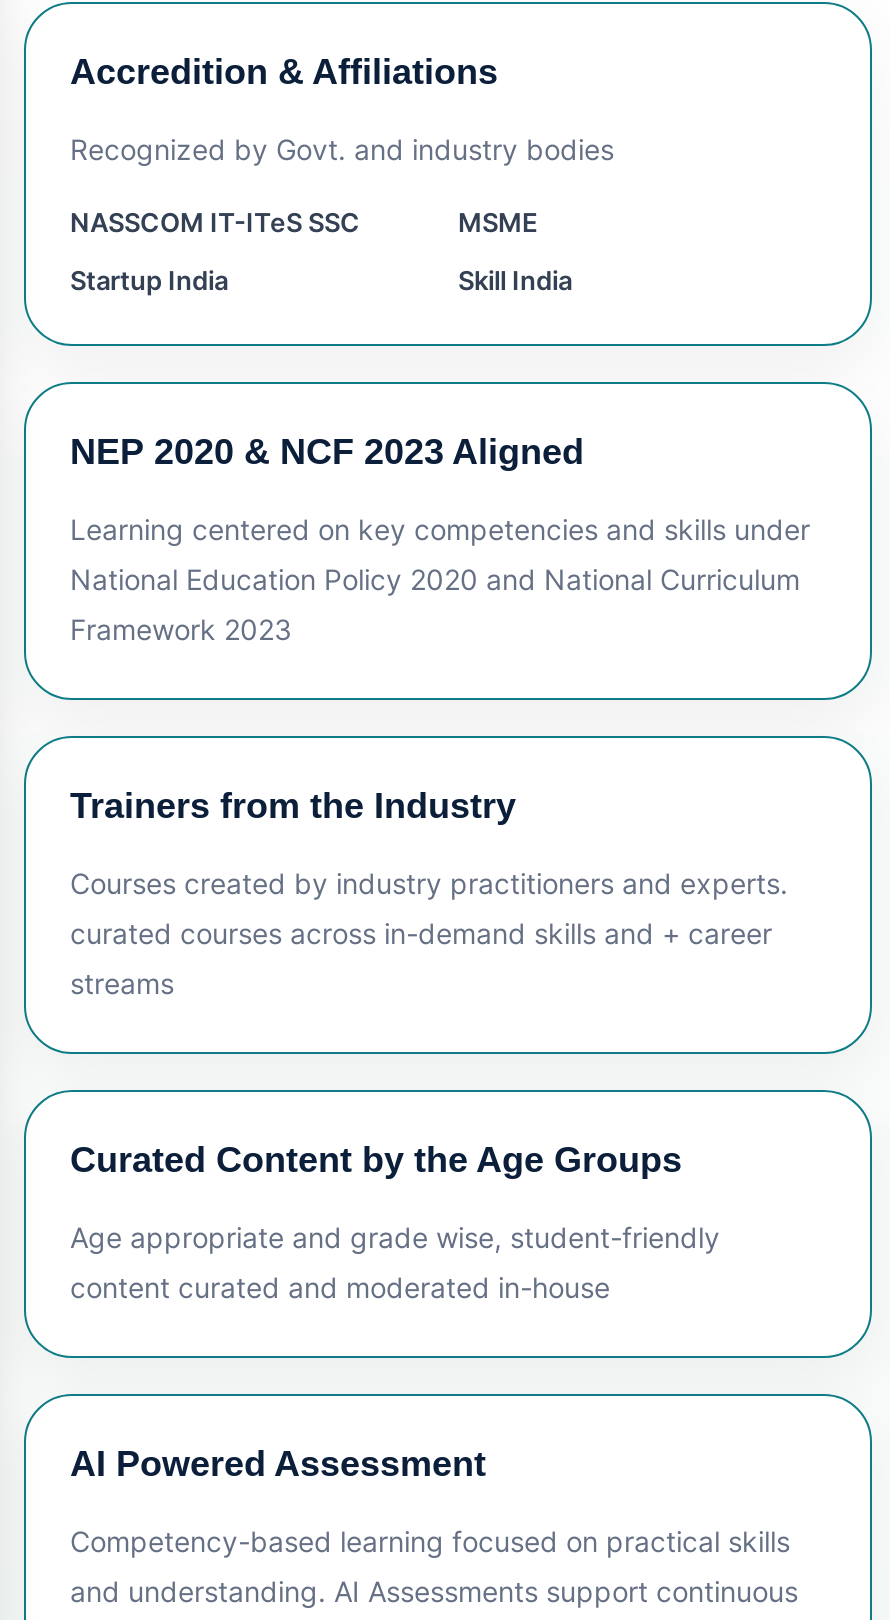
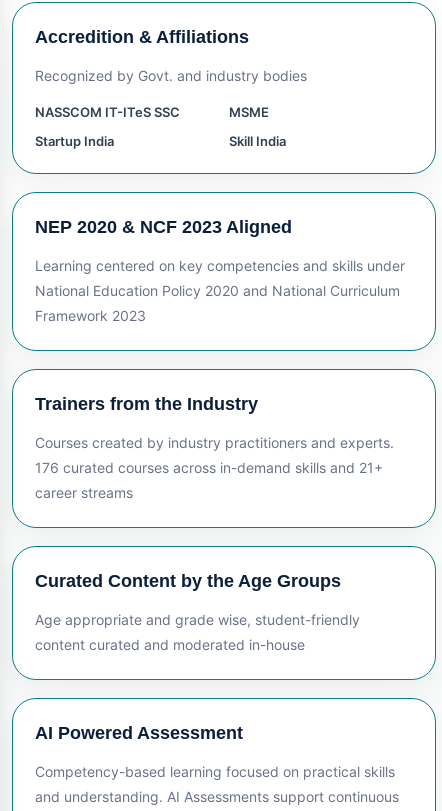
- curated courses across in-demand skills and + career
+ 176 curated courses across in-demand skills and 21+

- streams
+ career streams
